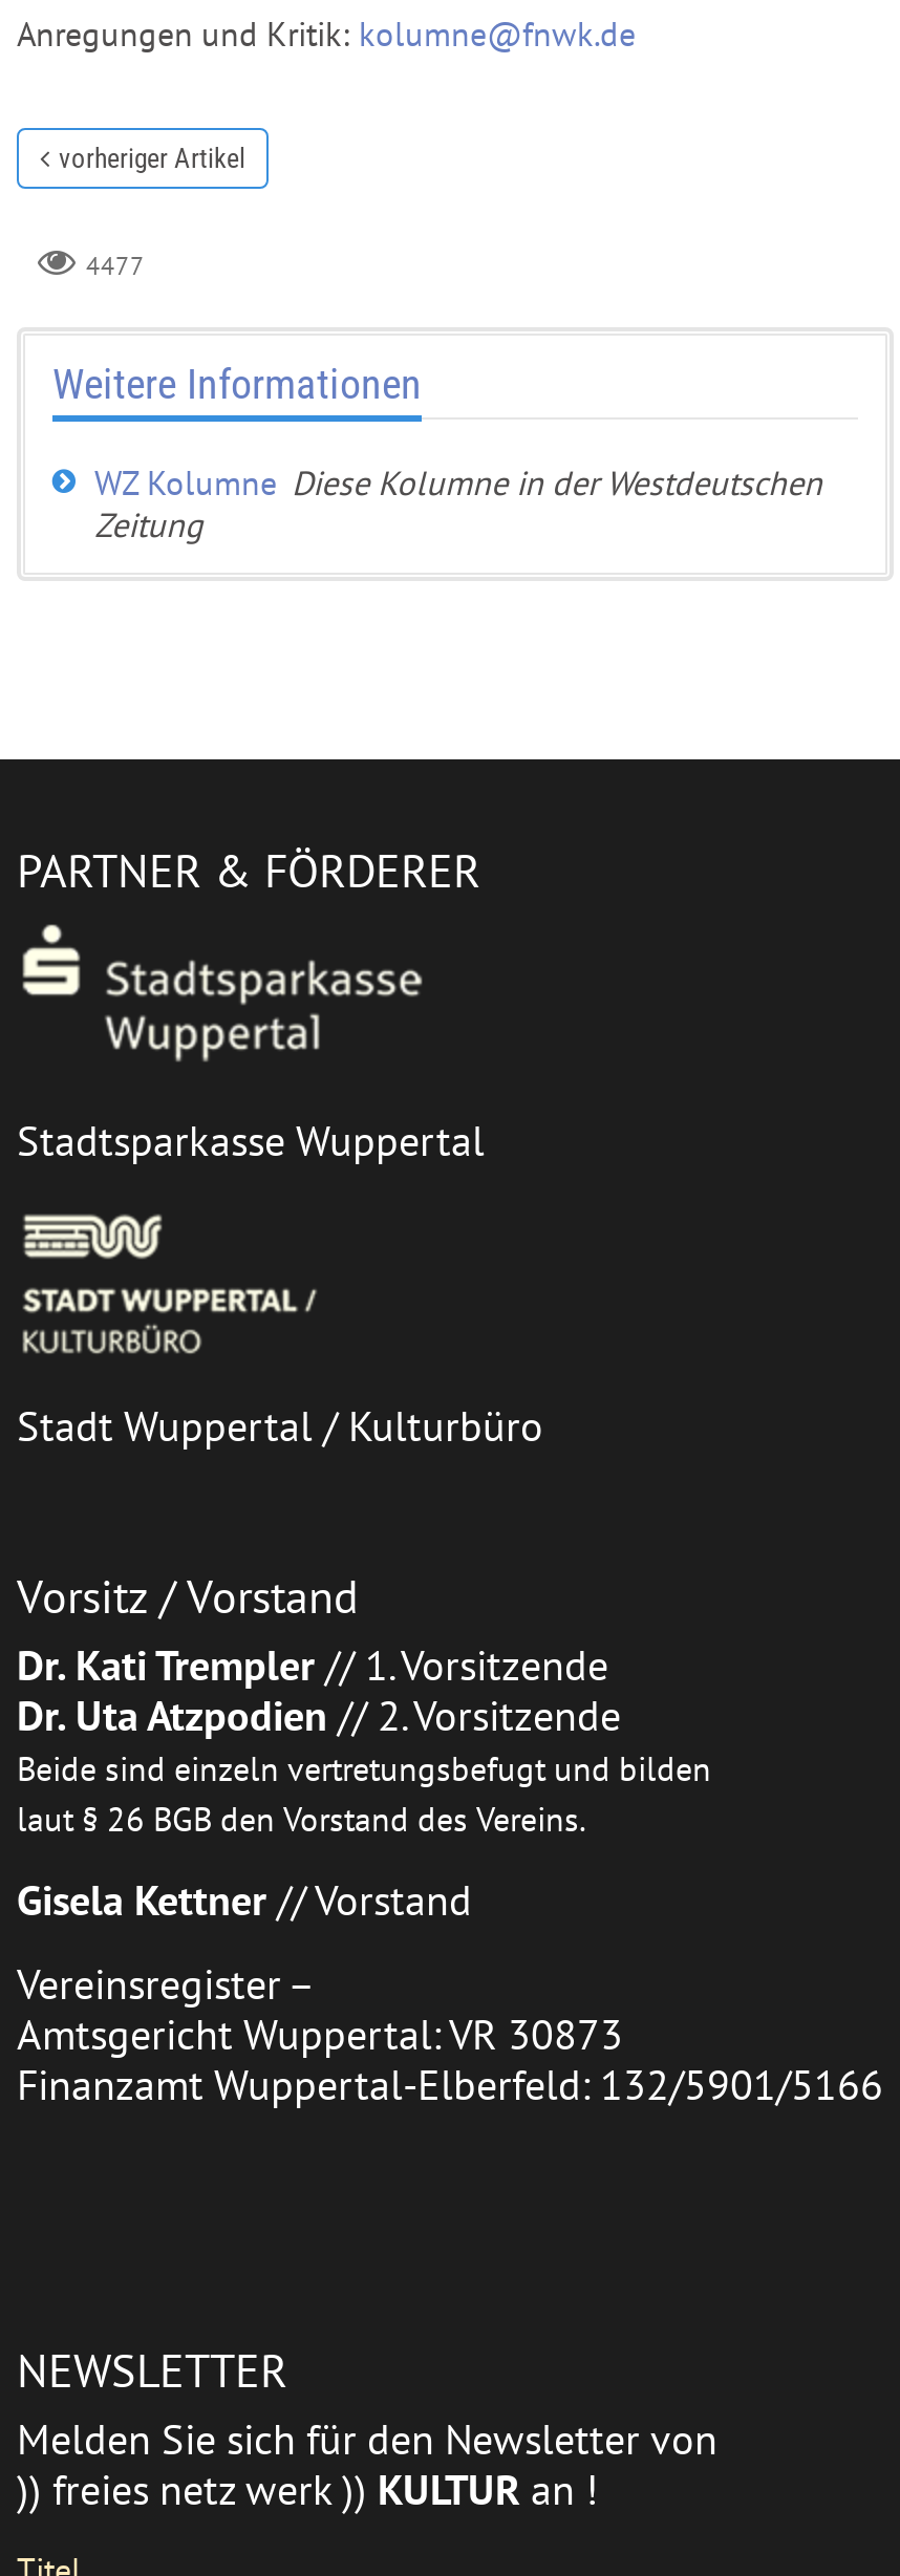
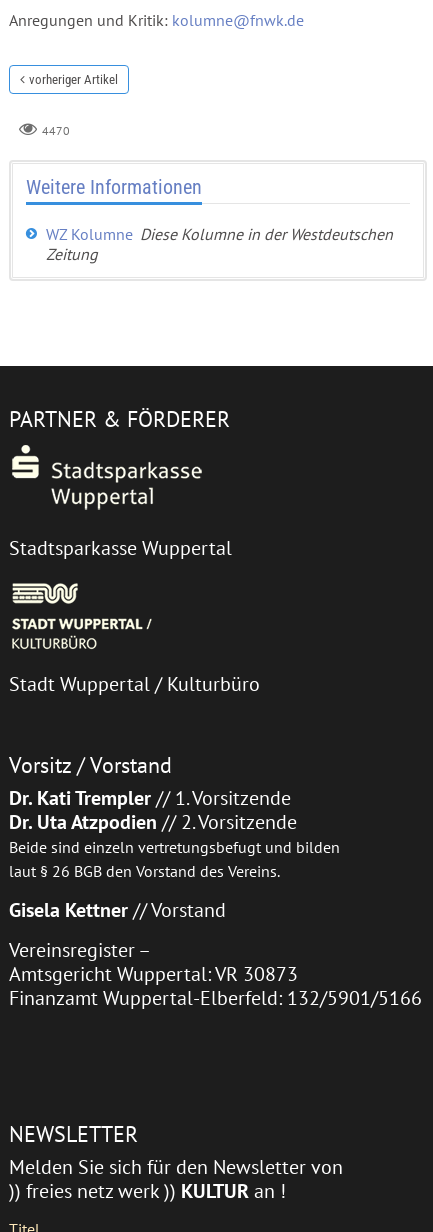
- 4477
+ 4470
